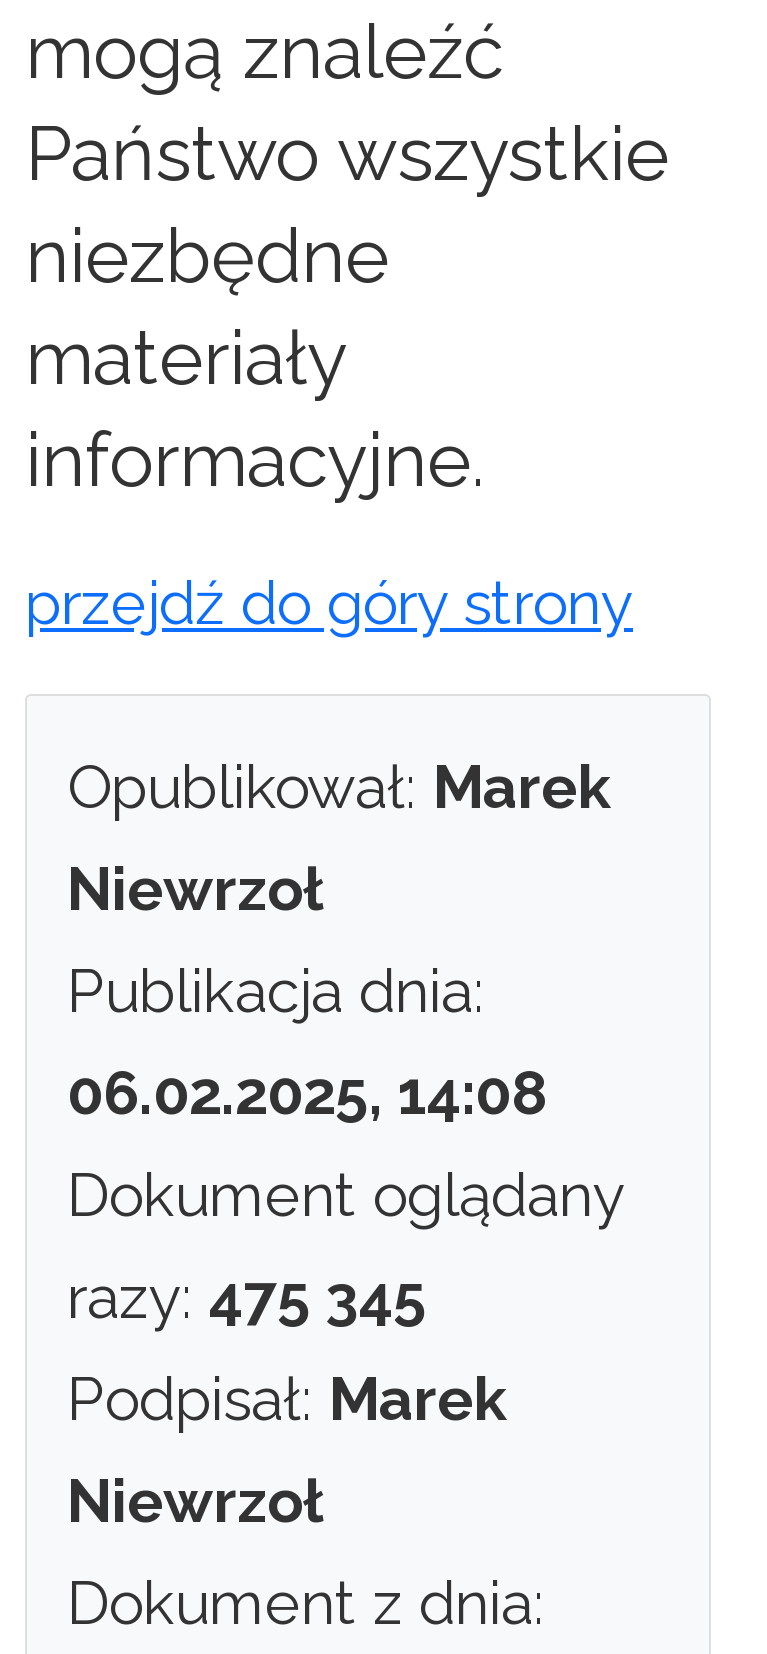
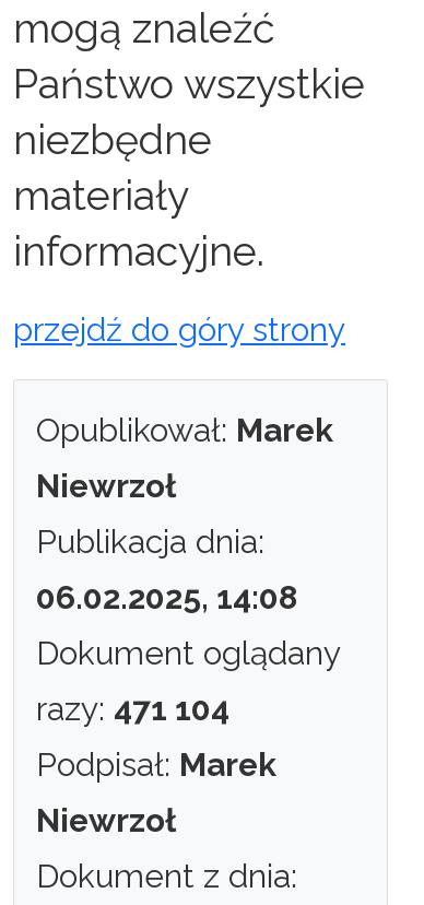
- razy: 475 345
+ razy: 471 104
